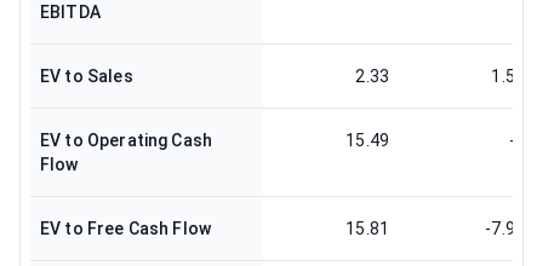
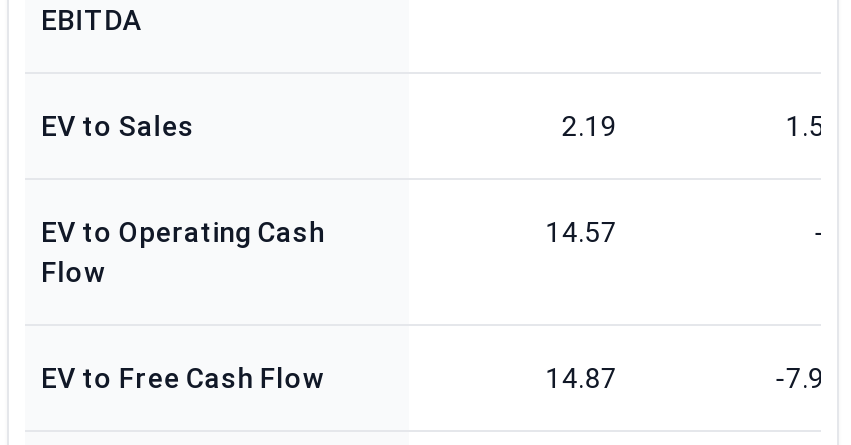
- 2.33
+ 2.19

- 15.49
+ 14.57

- 15.81
+ 14.87
